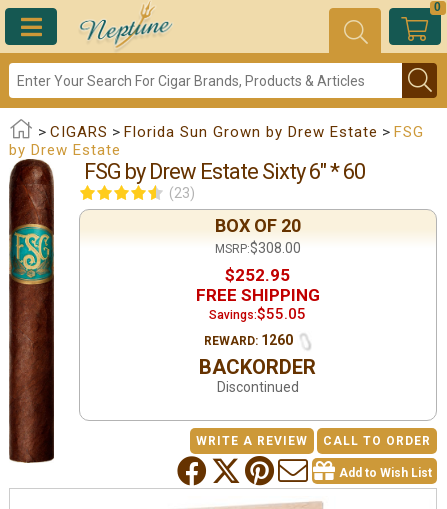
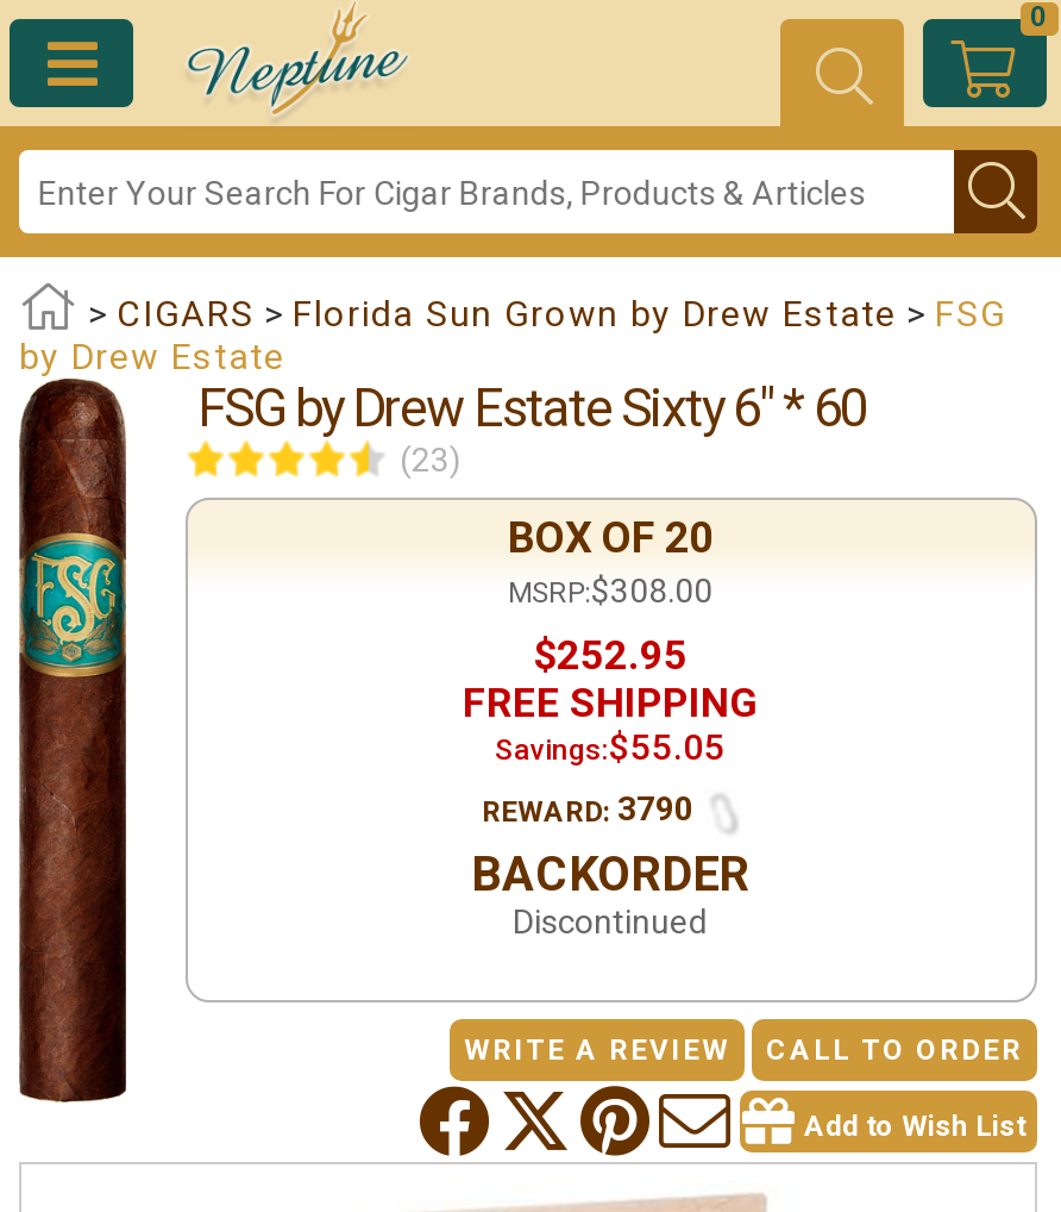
- REWARD: 1260
+ REWARD: 3790
